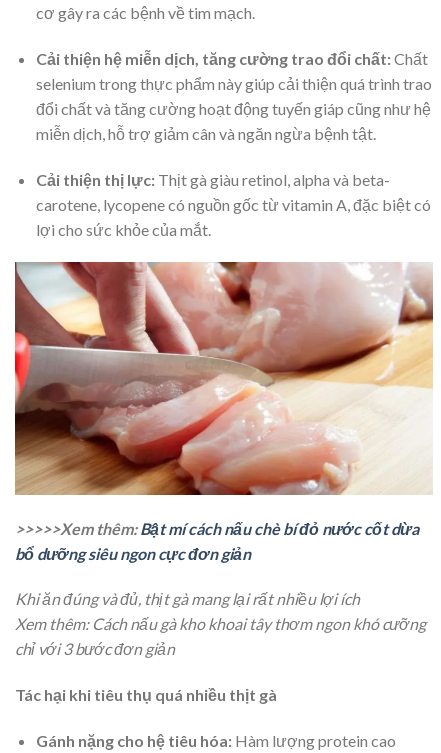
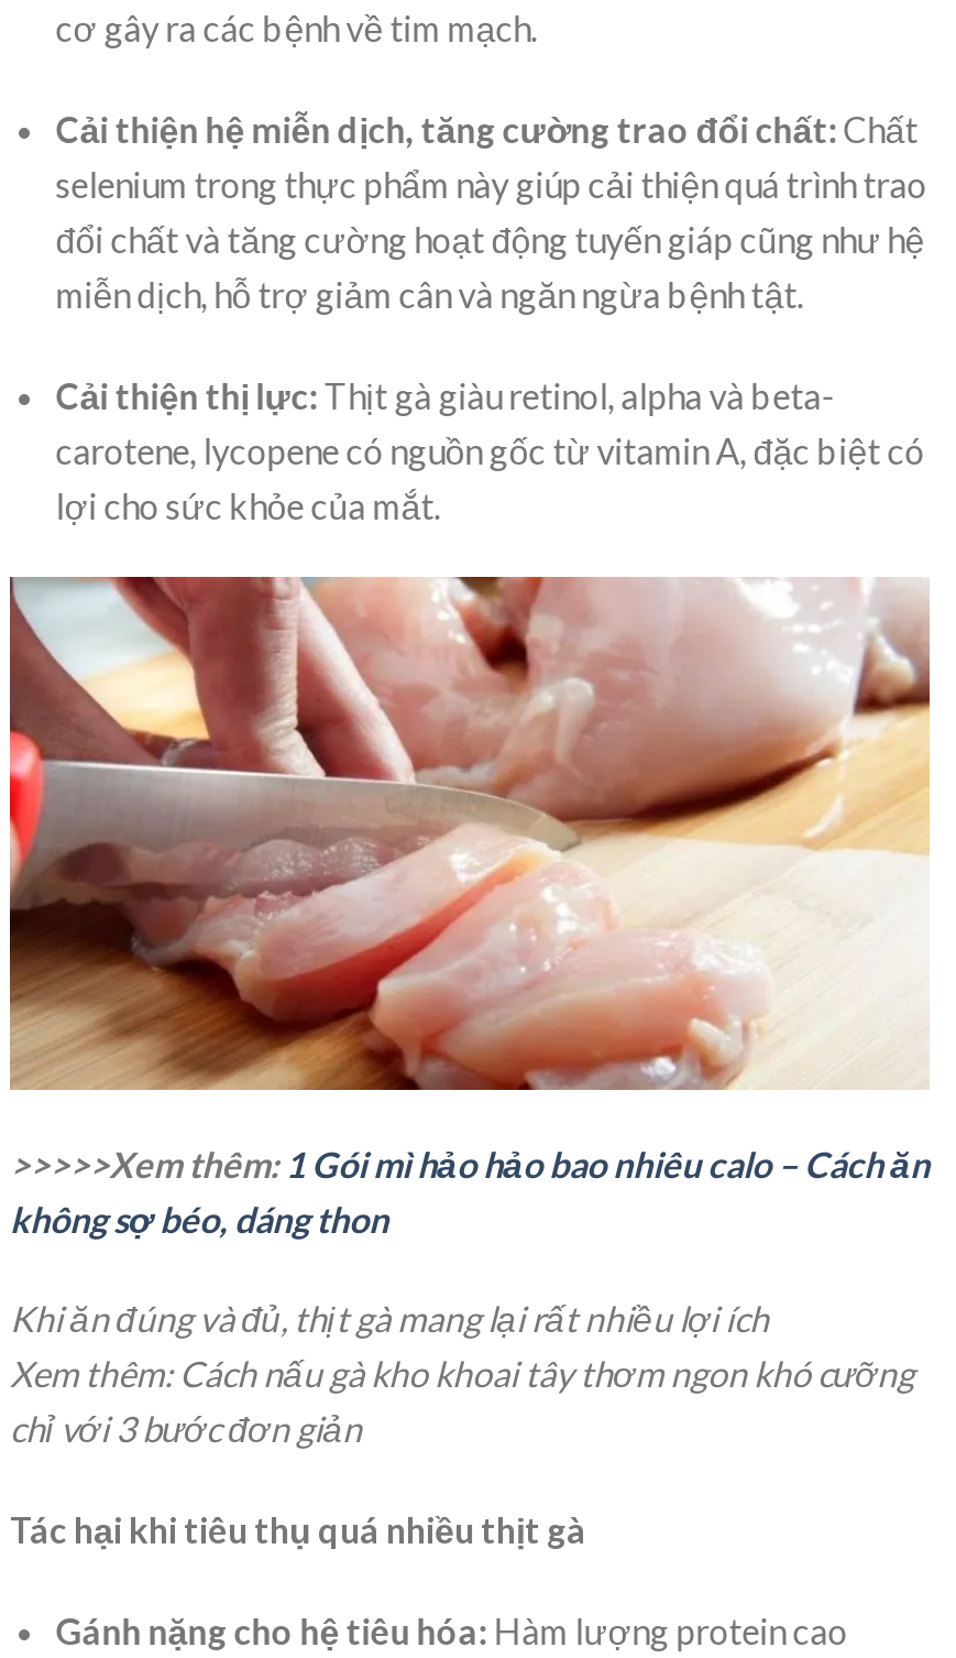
- >>>>>Xem thêm: Bật mí cách nấu chè bí đỏ nước cốt dừa
- bổ dưỡng siêu ngon cực đơn giản
+ >>>>>Xem thêm: 1 Gói mì hảo hảo bao nhiêu calo – Cách ăn
+ không sợ béo, dáng thon
